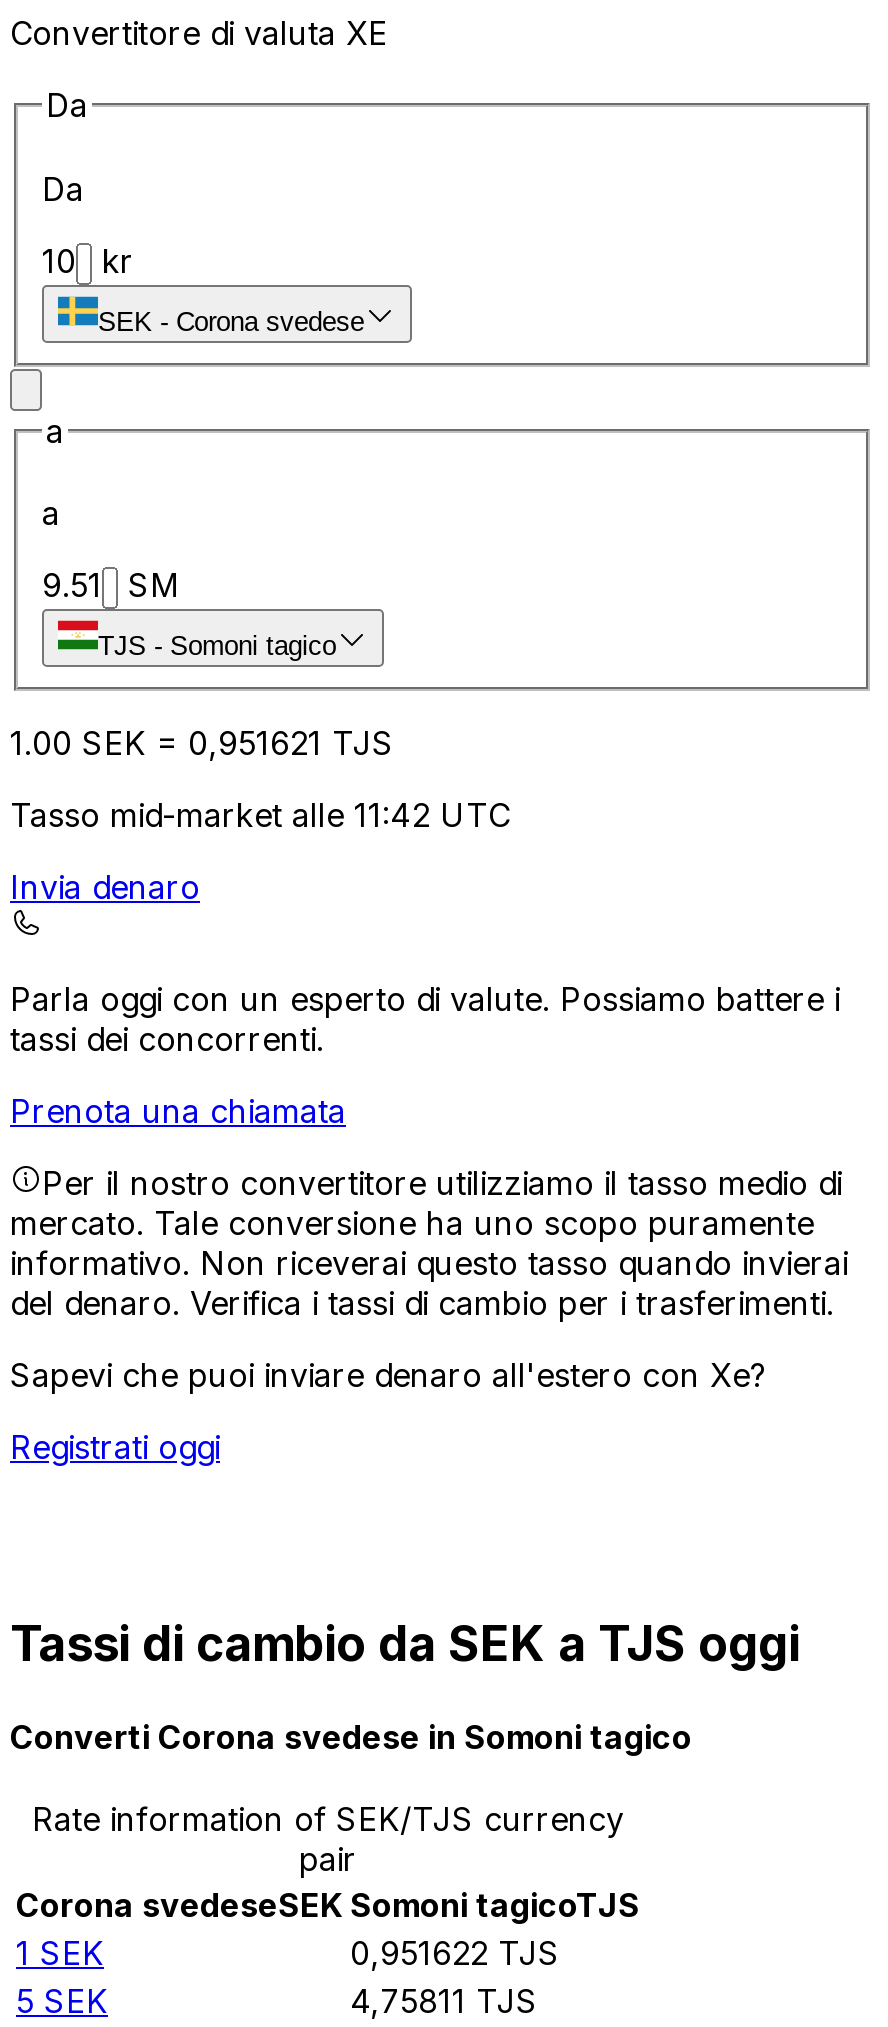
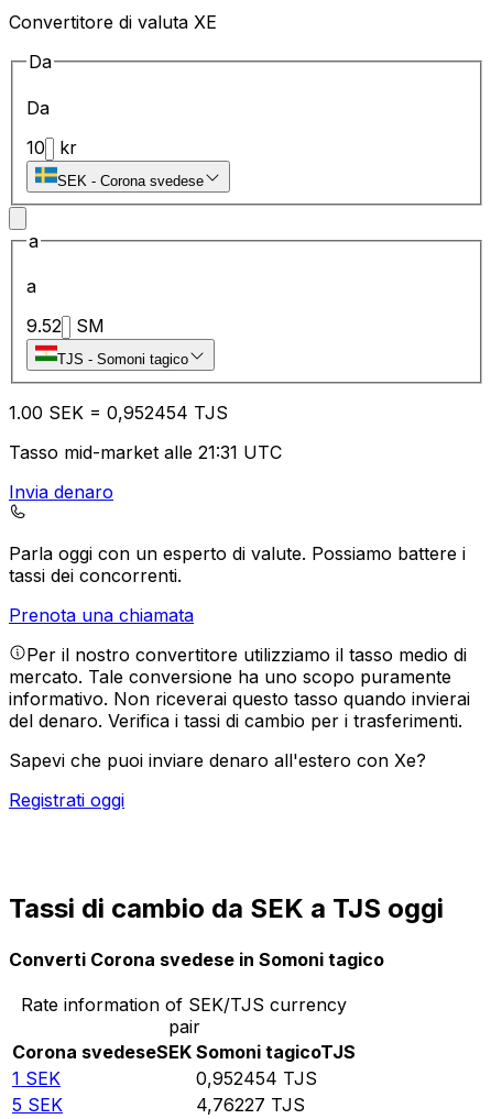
- 9.51 SM
+ 9.52 SM

- 1.00 SEK = 0,951621 TJS
+ 1.00 SEK = 0,952454 TJS

- Tasso mid-market alle 11:42 UTC
+ Tasso mid-market alle 21:31 UTC

- 0,951622 TJS
+ 0,952454 TJS

- 4,75811 TJS
+ 4,76227 TJS
